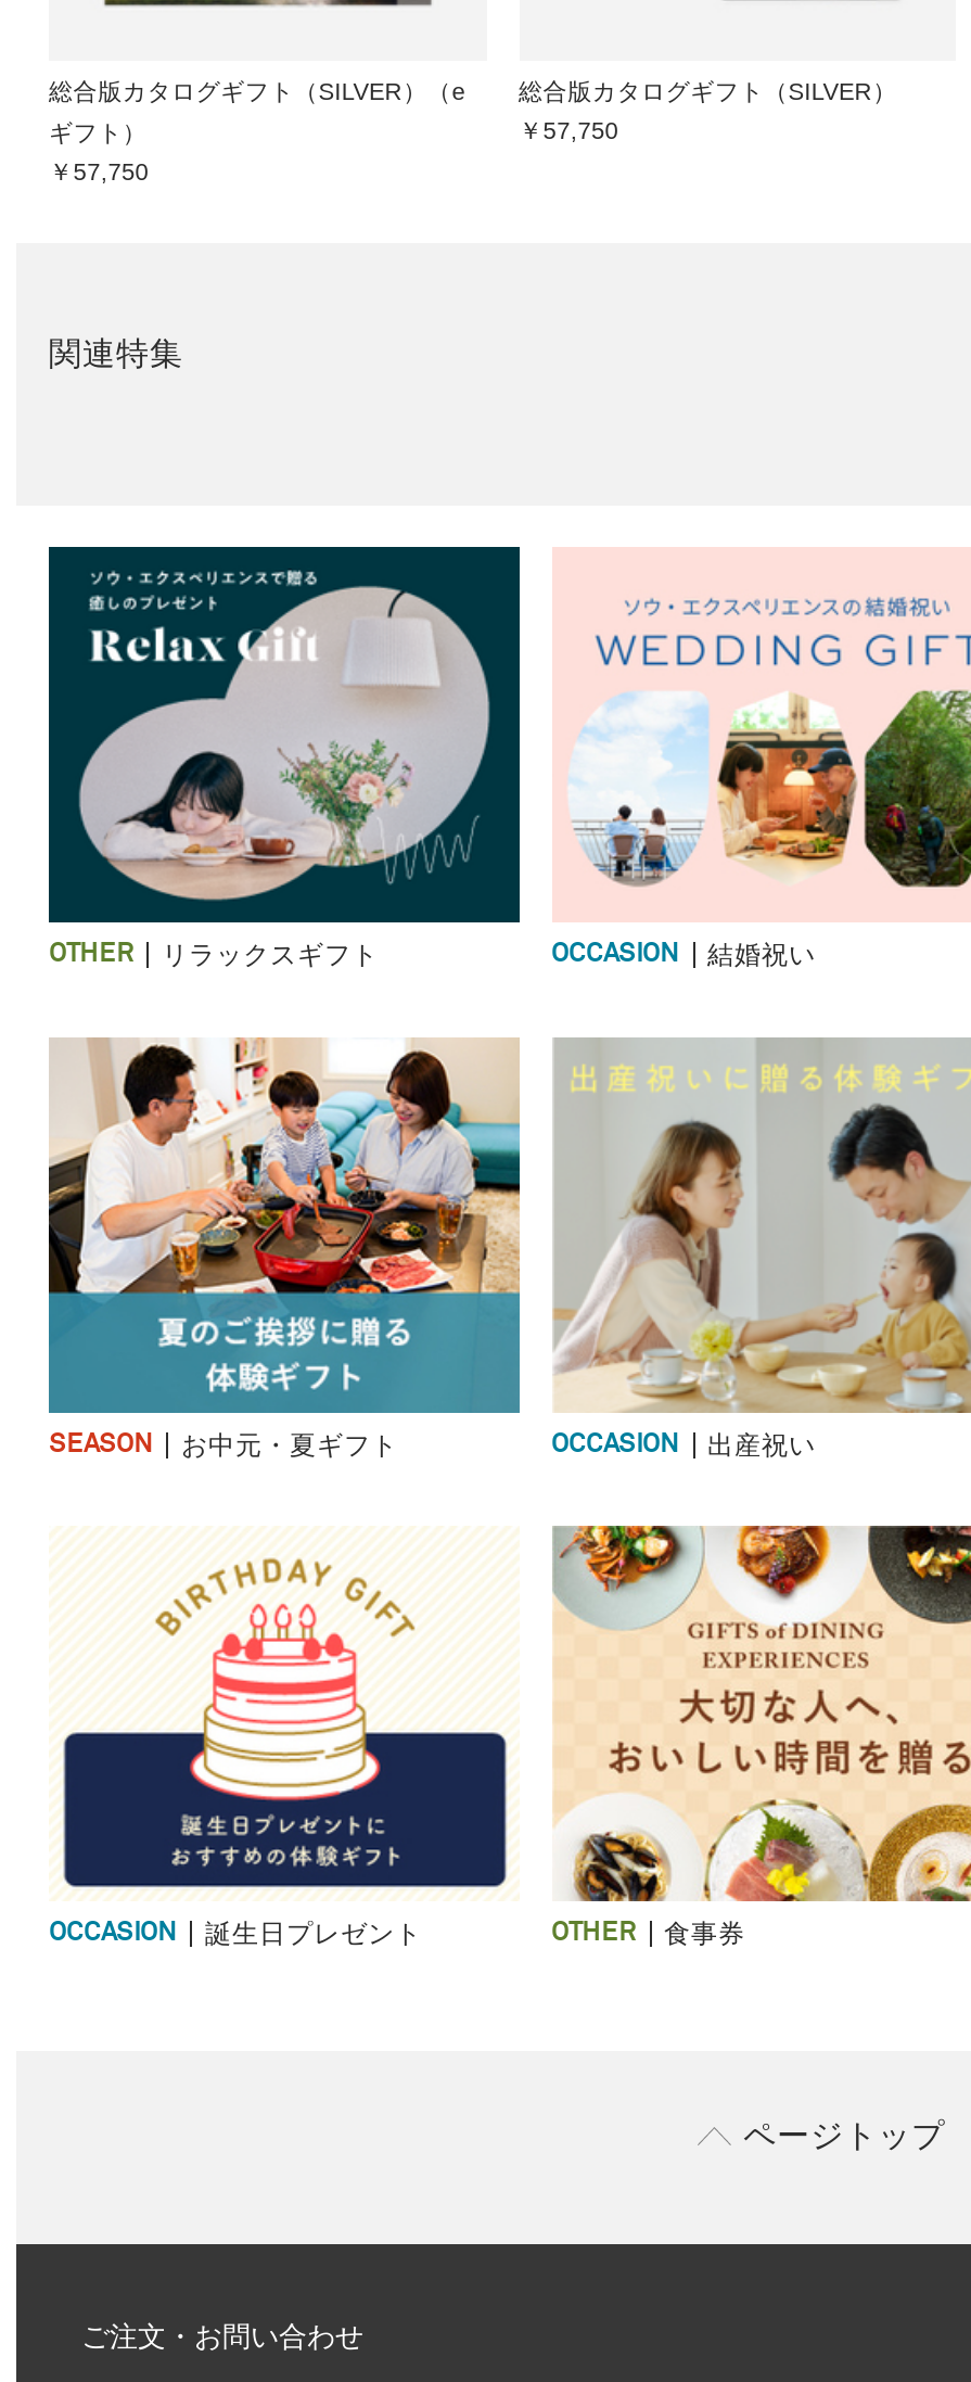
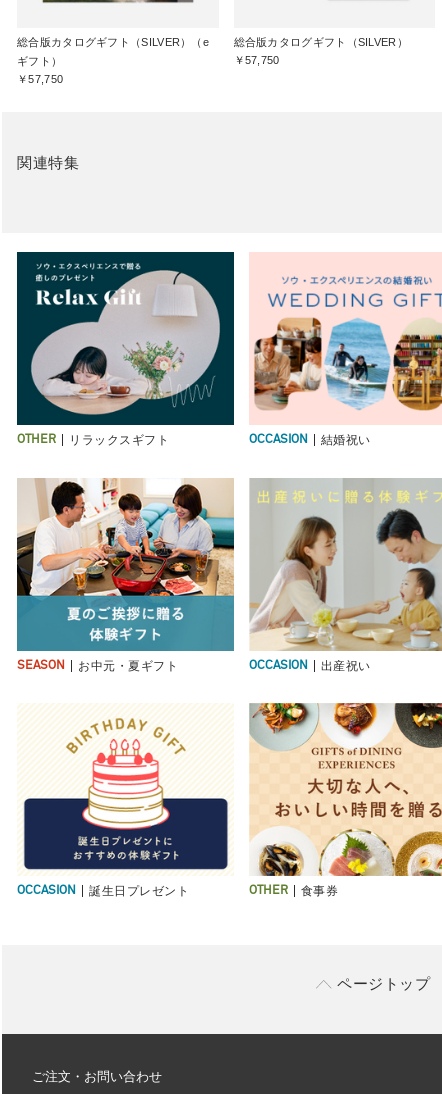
- [image]
+ [image]
